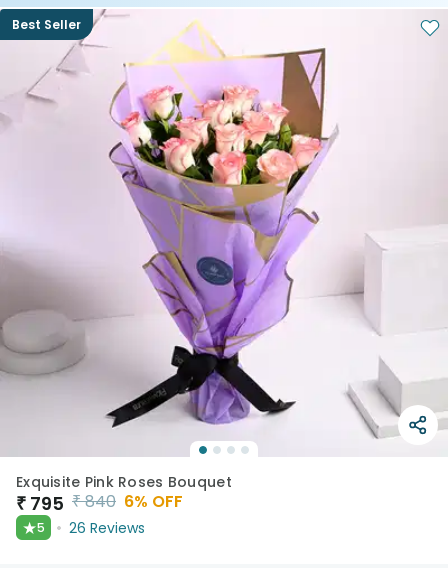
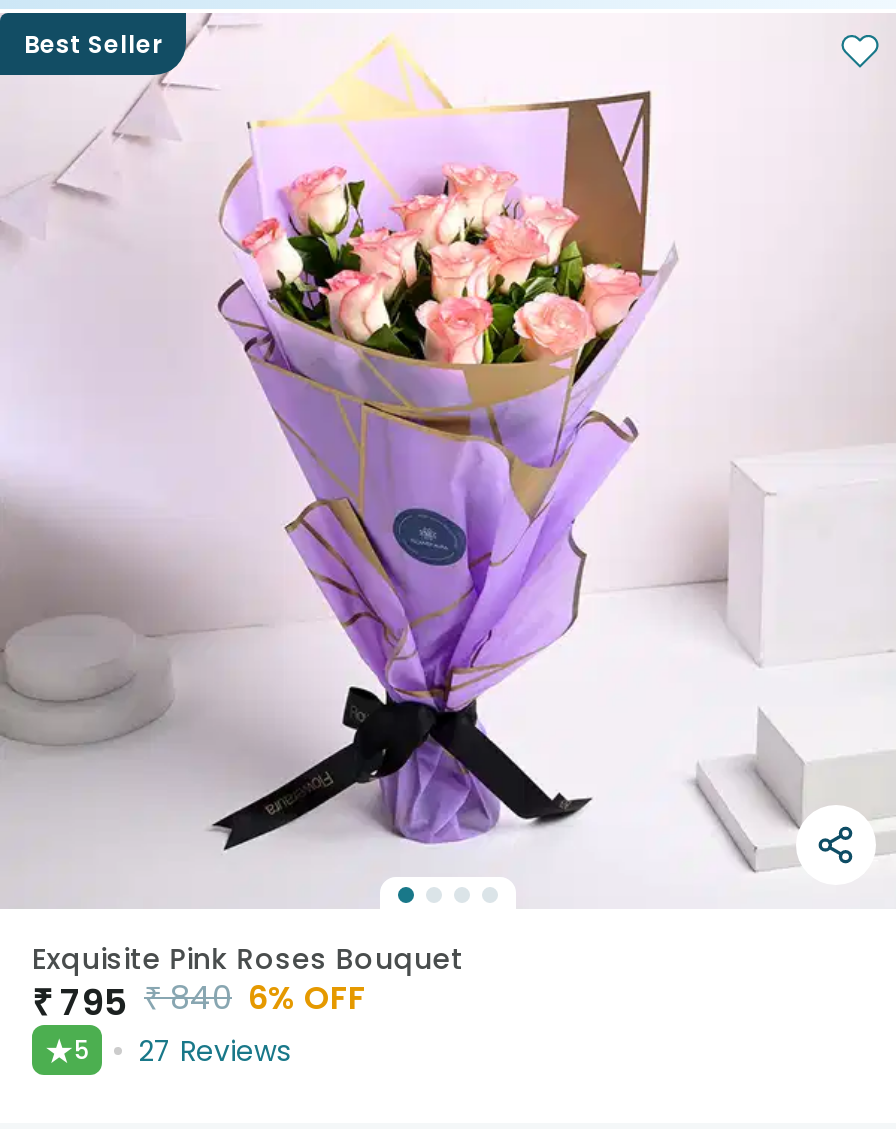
- 26 Reviews
+ 27 Reviews
